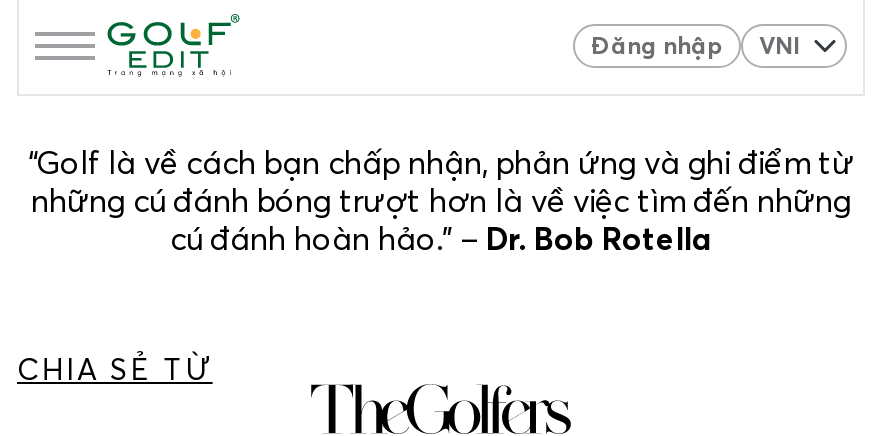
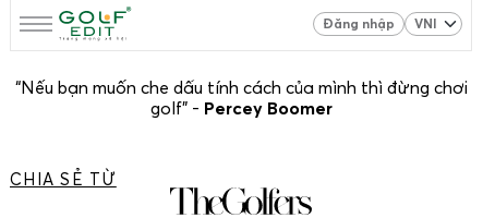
- “Golf là về cách bạn chấp nhận, phản ứng và ghi điểm từ
- những cú đánh bóng trượt hơn là về việc tìm đến những
- cú đánh hoàn hảo.” – Dr. Bob Rotella
+ “Nếu bạn muốn che dấu tính cách của mình thì đừng chơi
+ golf” - Percey Boomer
